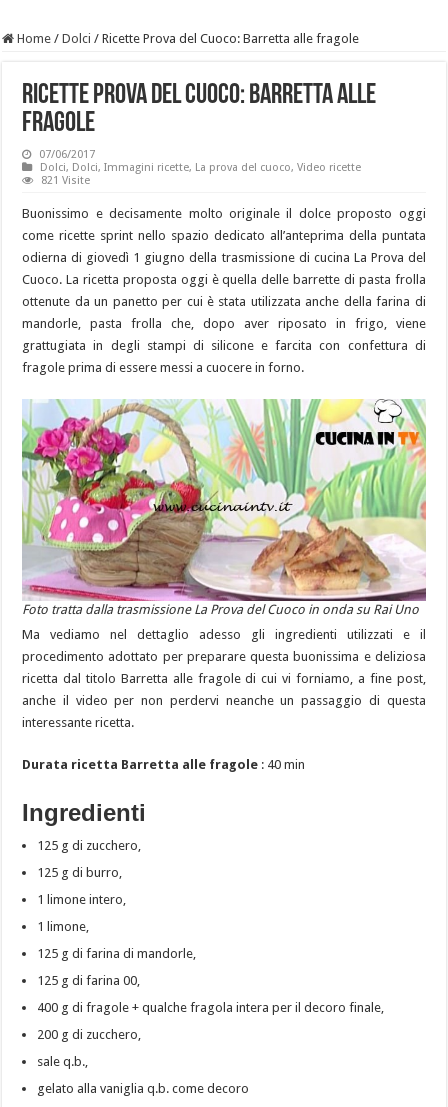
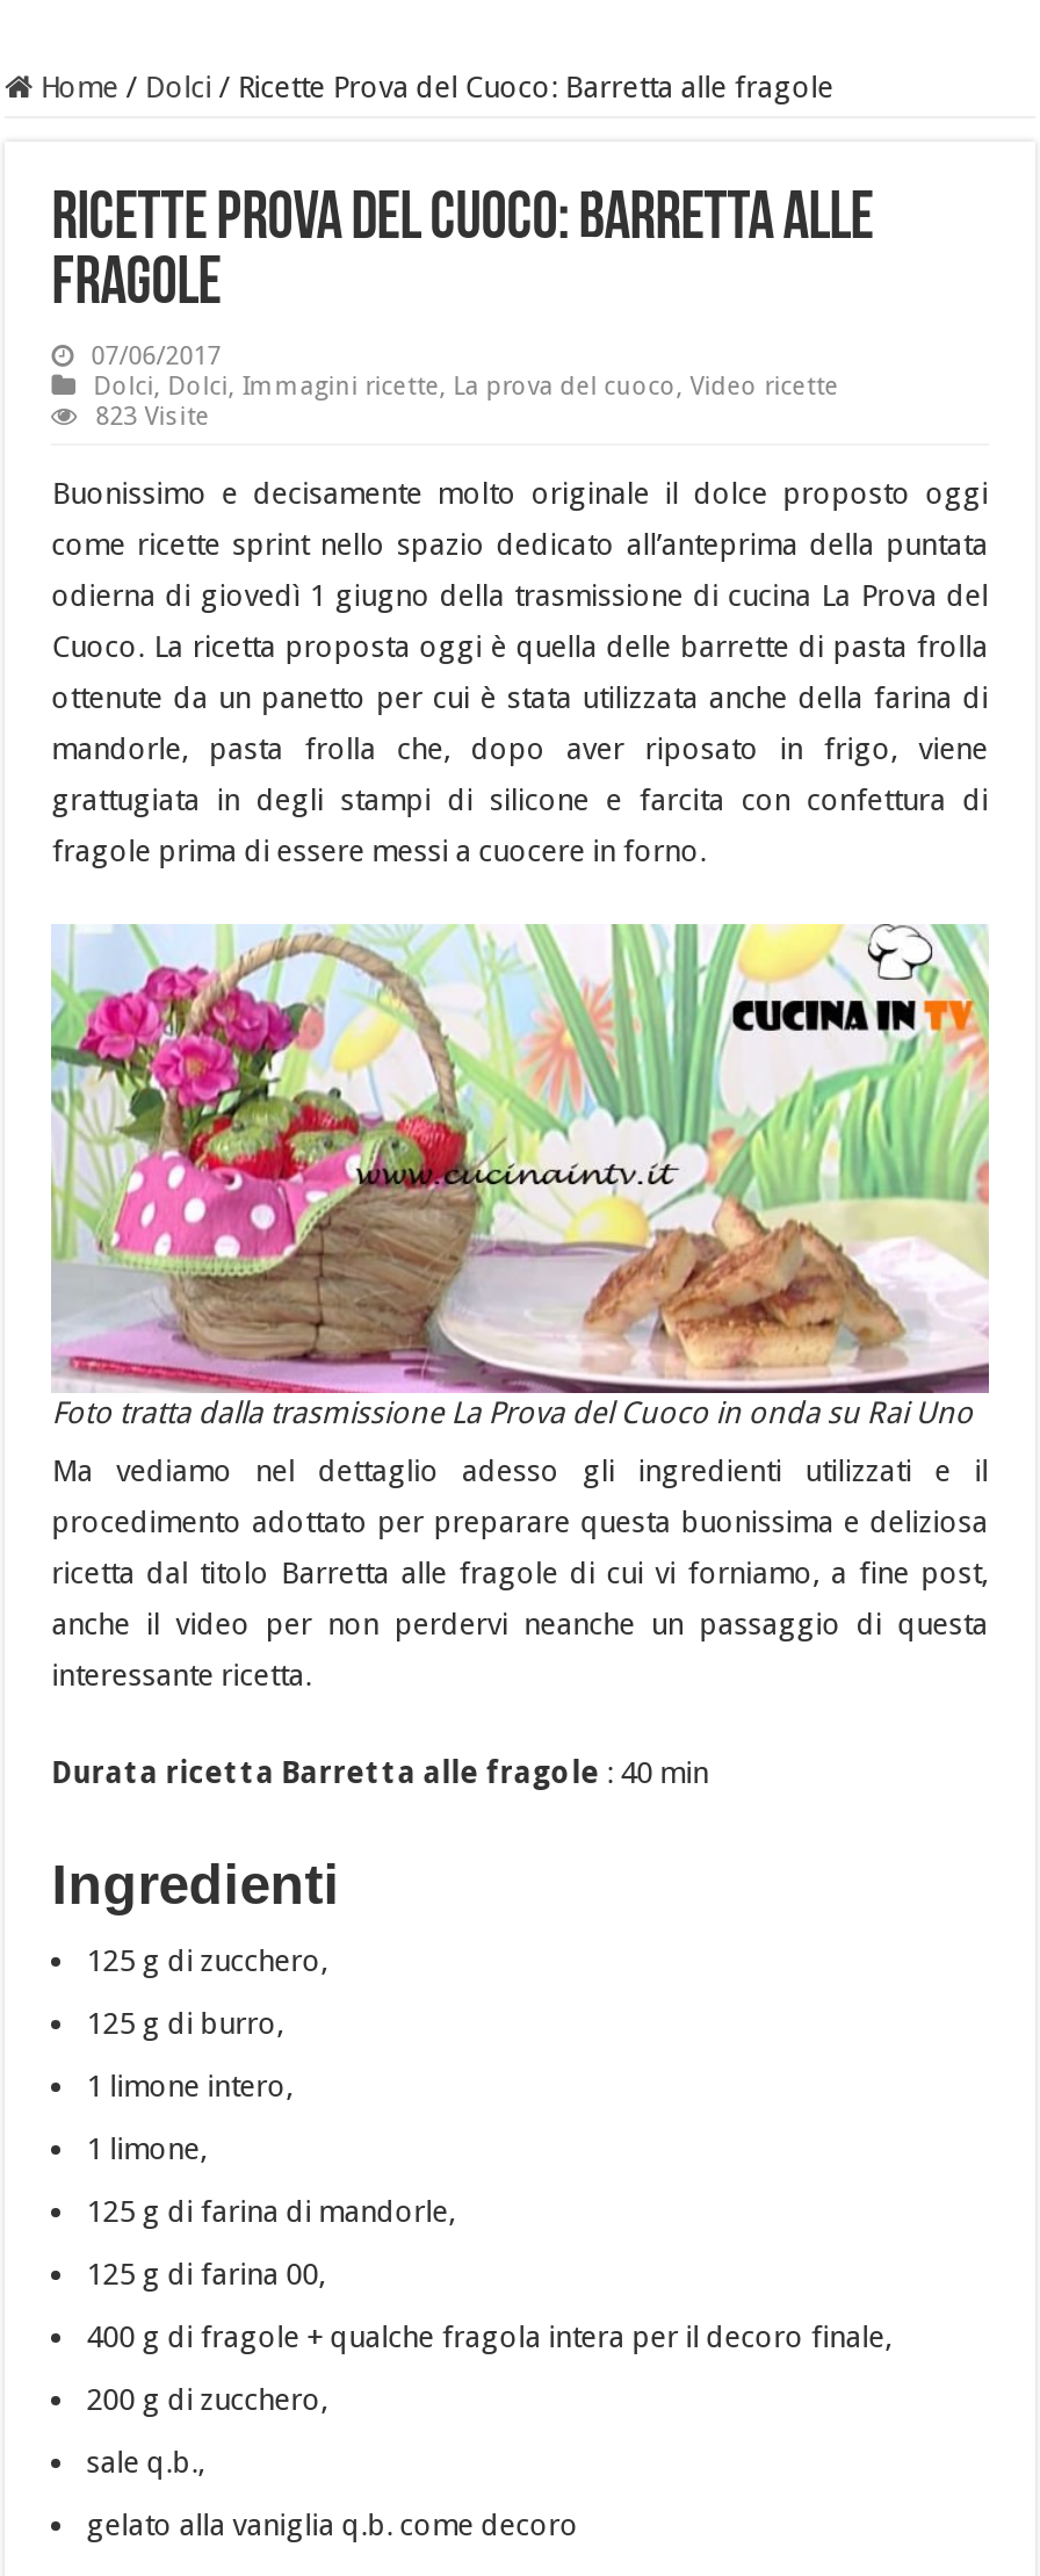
- 821 Visite
+ 823 Visite
